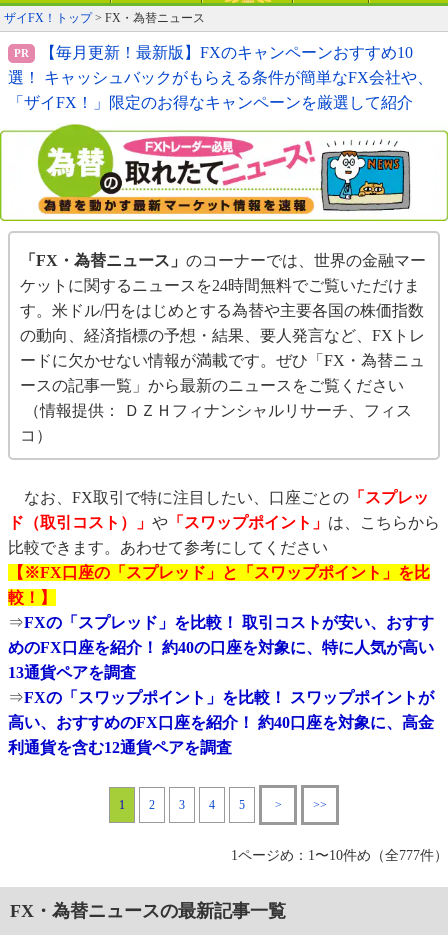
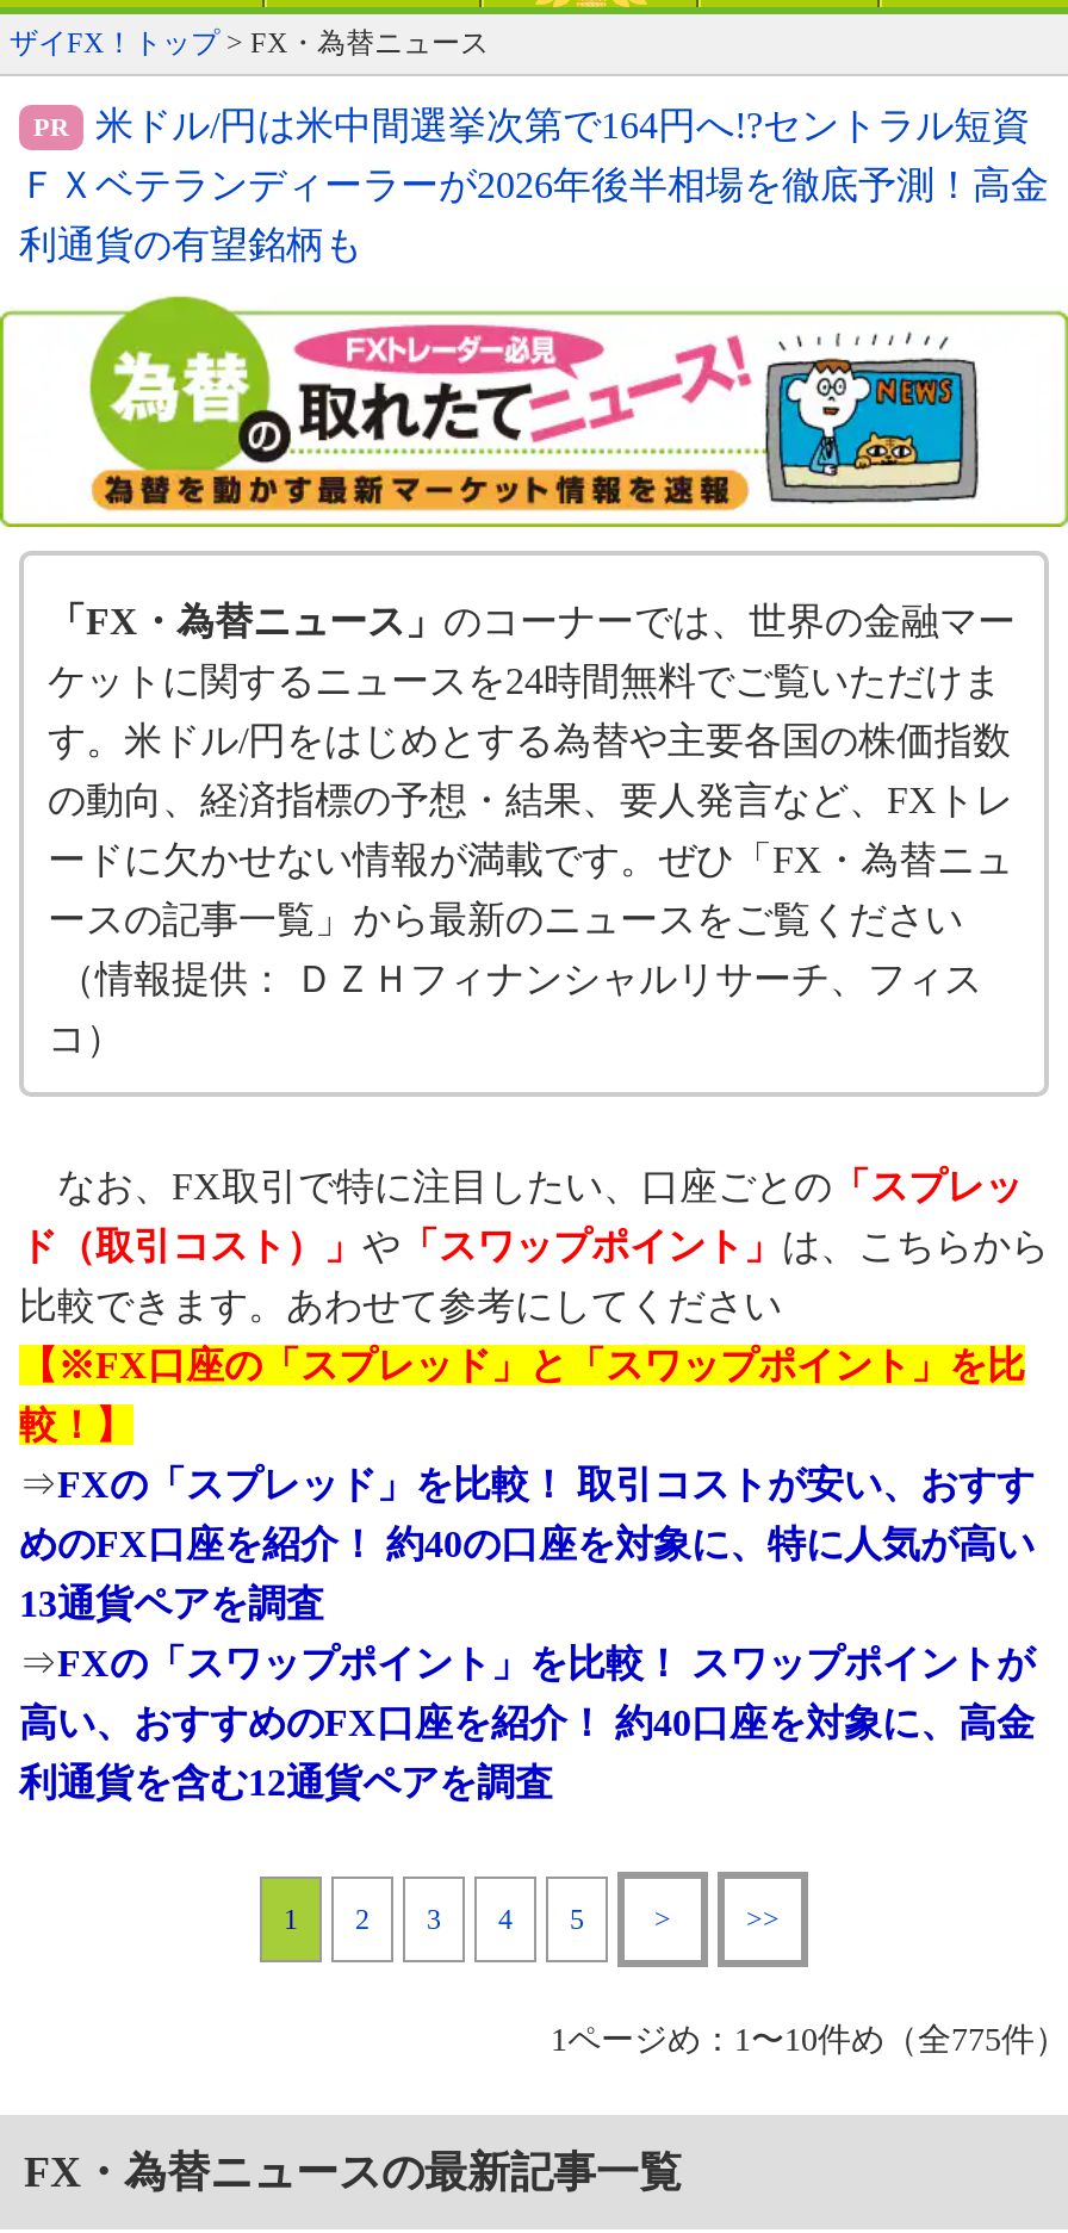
- 【毎月更新！最新版】FXのキャンペーンおすすめ10
+ 米ドル/円は米中間選挙次第で164円へ!?セントラル短資

- 選！ キャッシュバックがもらえる条件が簡単なFX会社や、
+ ＦＸベテランディーラーが2026年後半相場を徹底予測！高金

- 「ザイFX！」限定のお得なキャンペーンを厳選して紹介
+ 利通貨の有望銘柄も

- 1ページめ：1〜10件め（全777件）
+ 1ページめ：1〜10件め（全775件）
